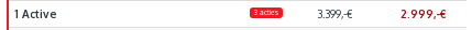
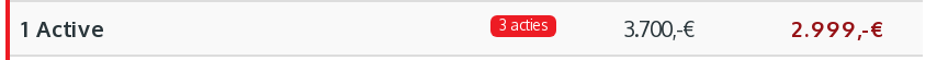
- 3.399,-€
+ 3.700,-€
